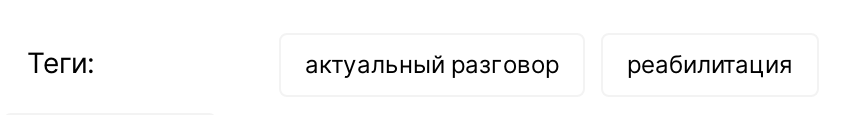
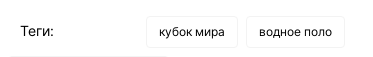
- актуальный разговор
- реабилитация
+ кубок мира
+ водное поло
